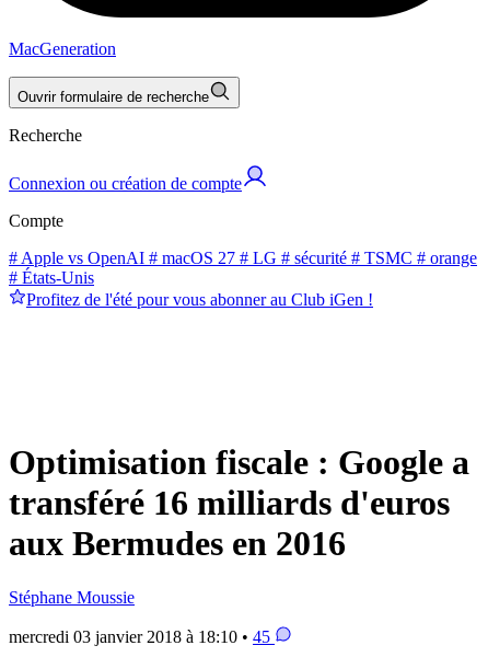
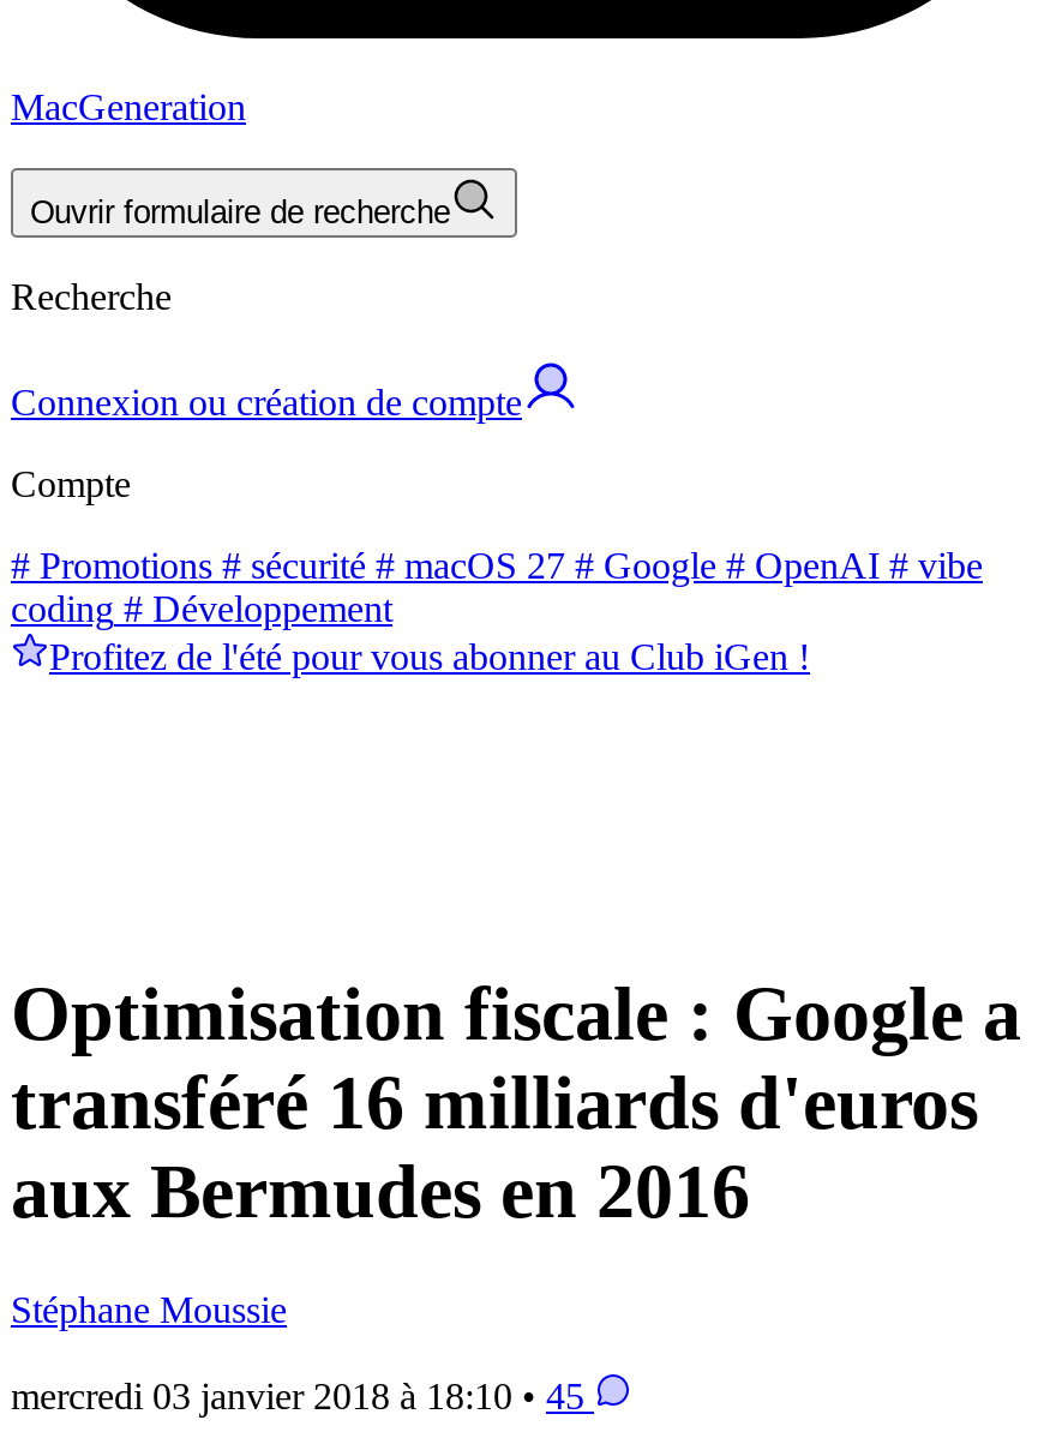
- # Apple vs OpenAI # macOS 27 # LG # sécurité # TSMC # orange
- # États-Unis
+ # Promotions # sécurité # macOS 27 # Google # OpenAI # vibe
+ coding # Développement
